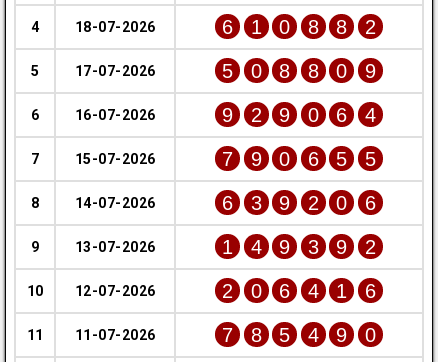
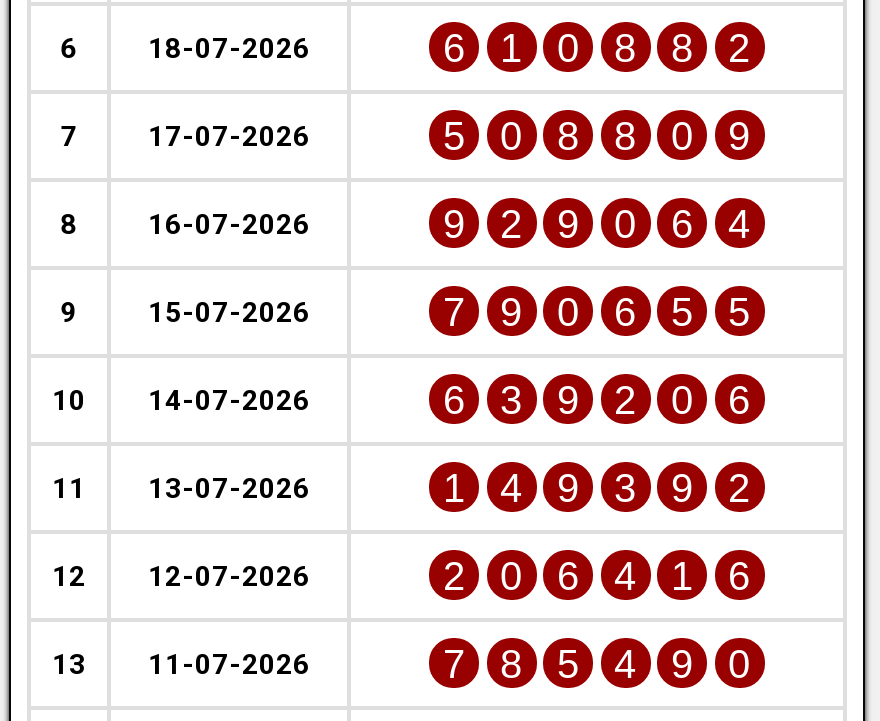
- 4
+ 6

- 5
+ 7

- 6
+ 8

- 7
+ 9

- 8
+ 10

- 9
+ 11

- 10 12-07-2026
+ 12 12-07-2026

- 11 11-07-2026
+ 13 11-07-2026
